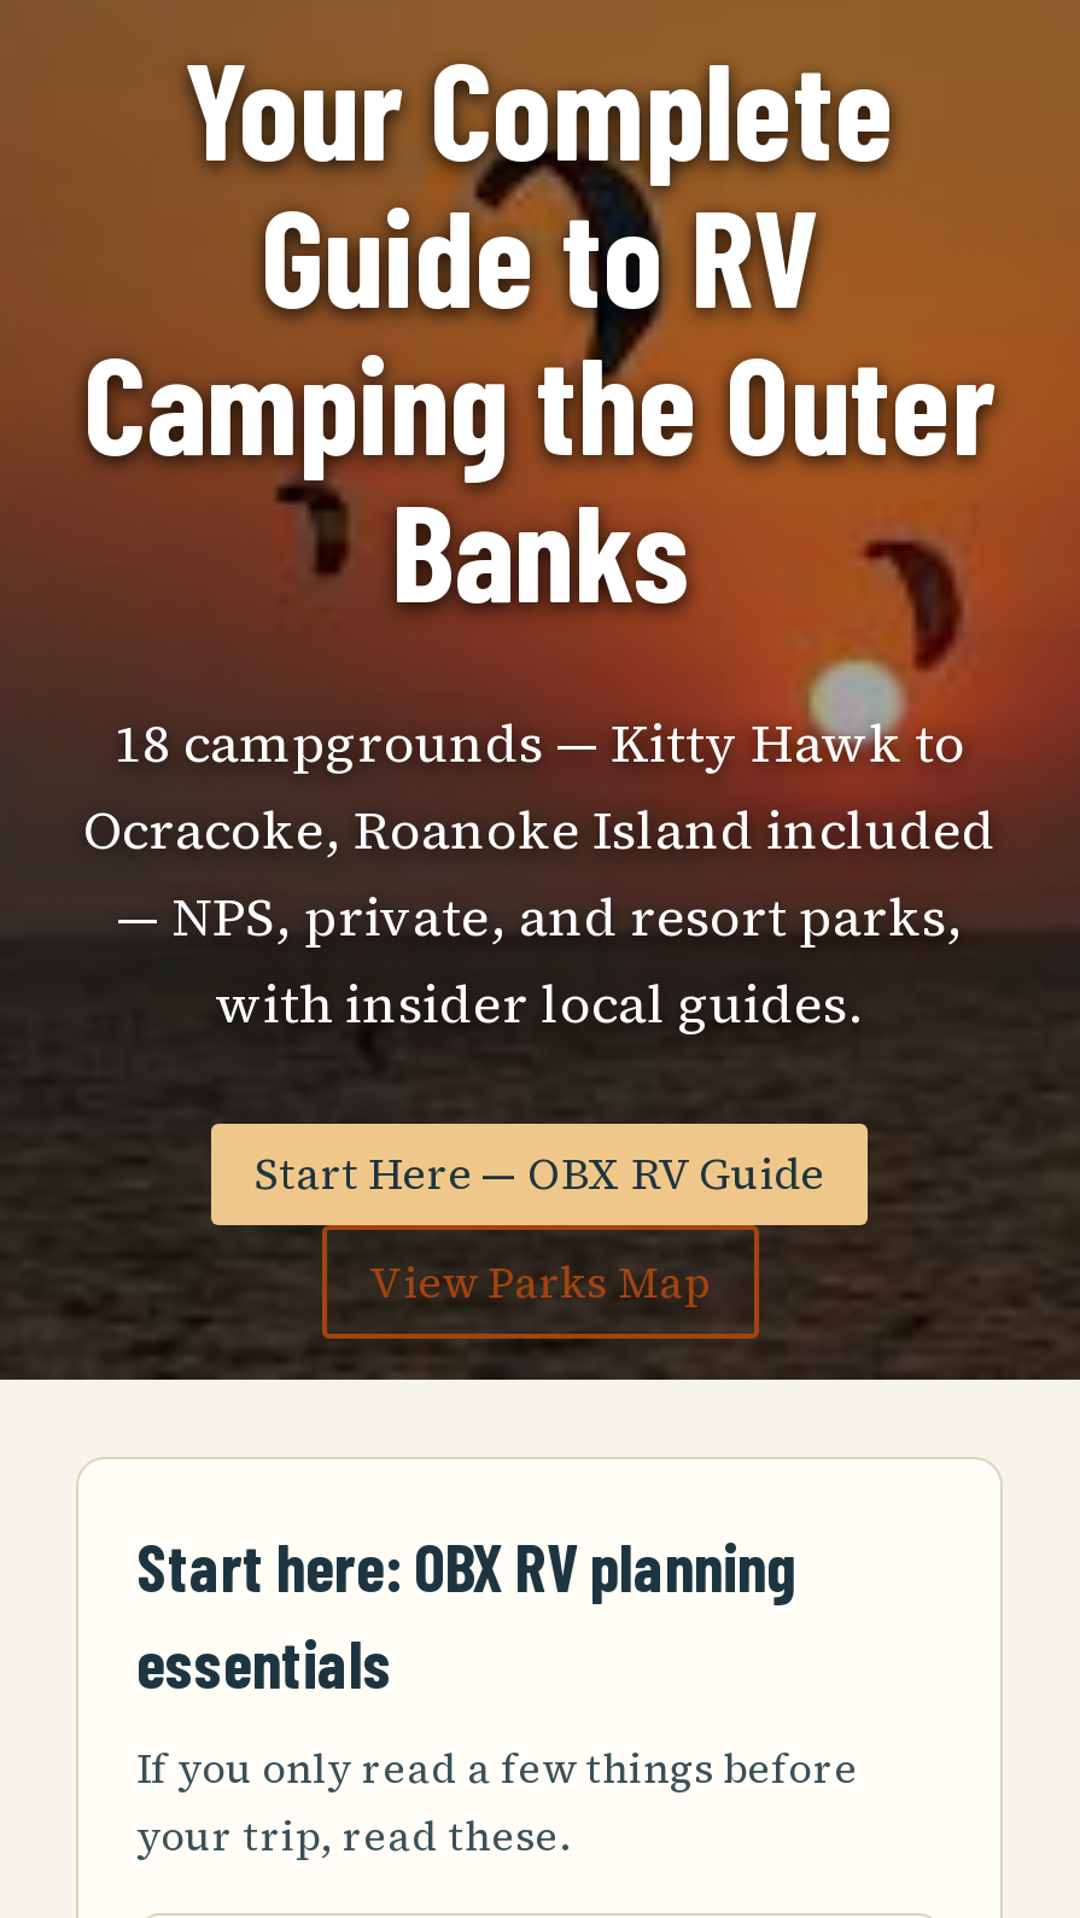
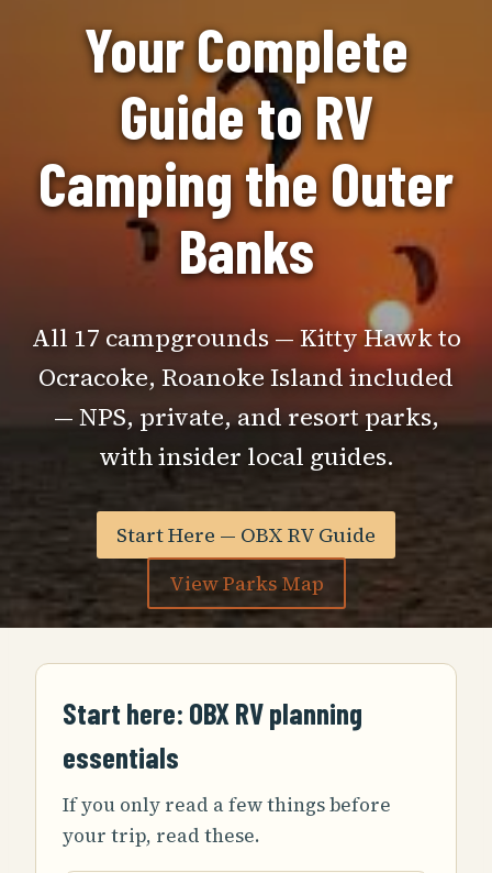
- 18 campgrounds — Kitty Hawk to
+ All 17 campgrounds — Kitty Hawk to
